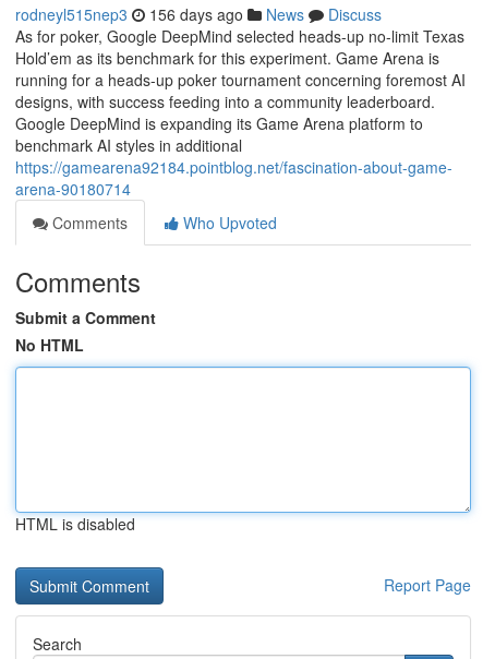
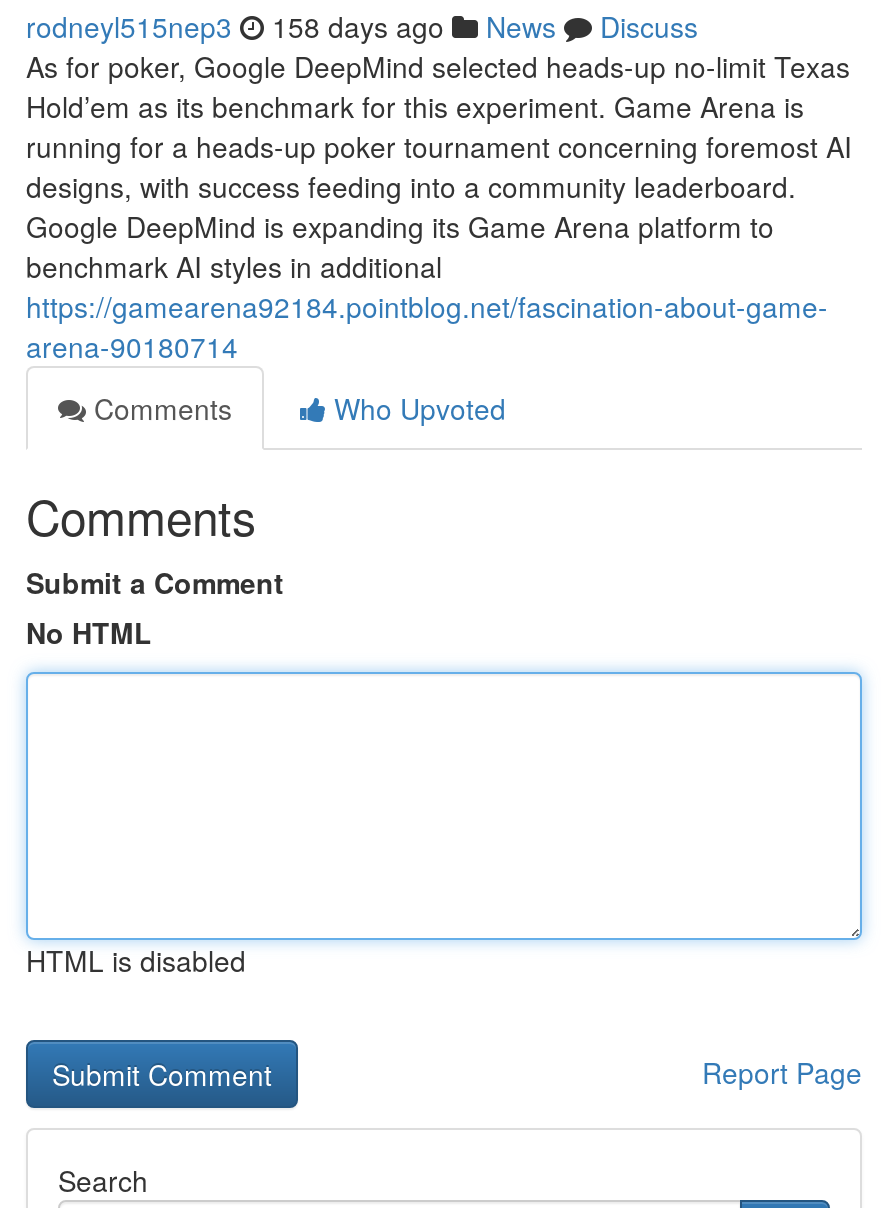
- rodneyl515nep3 156 days ago News Discuss
+ rodneyl515nep3 158 days ago News Discuss
